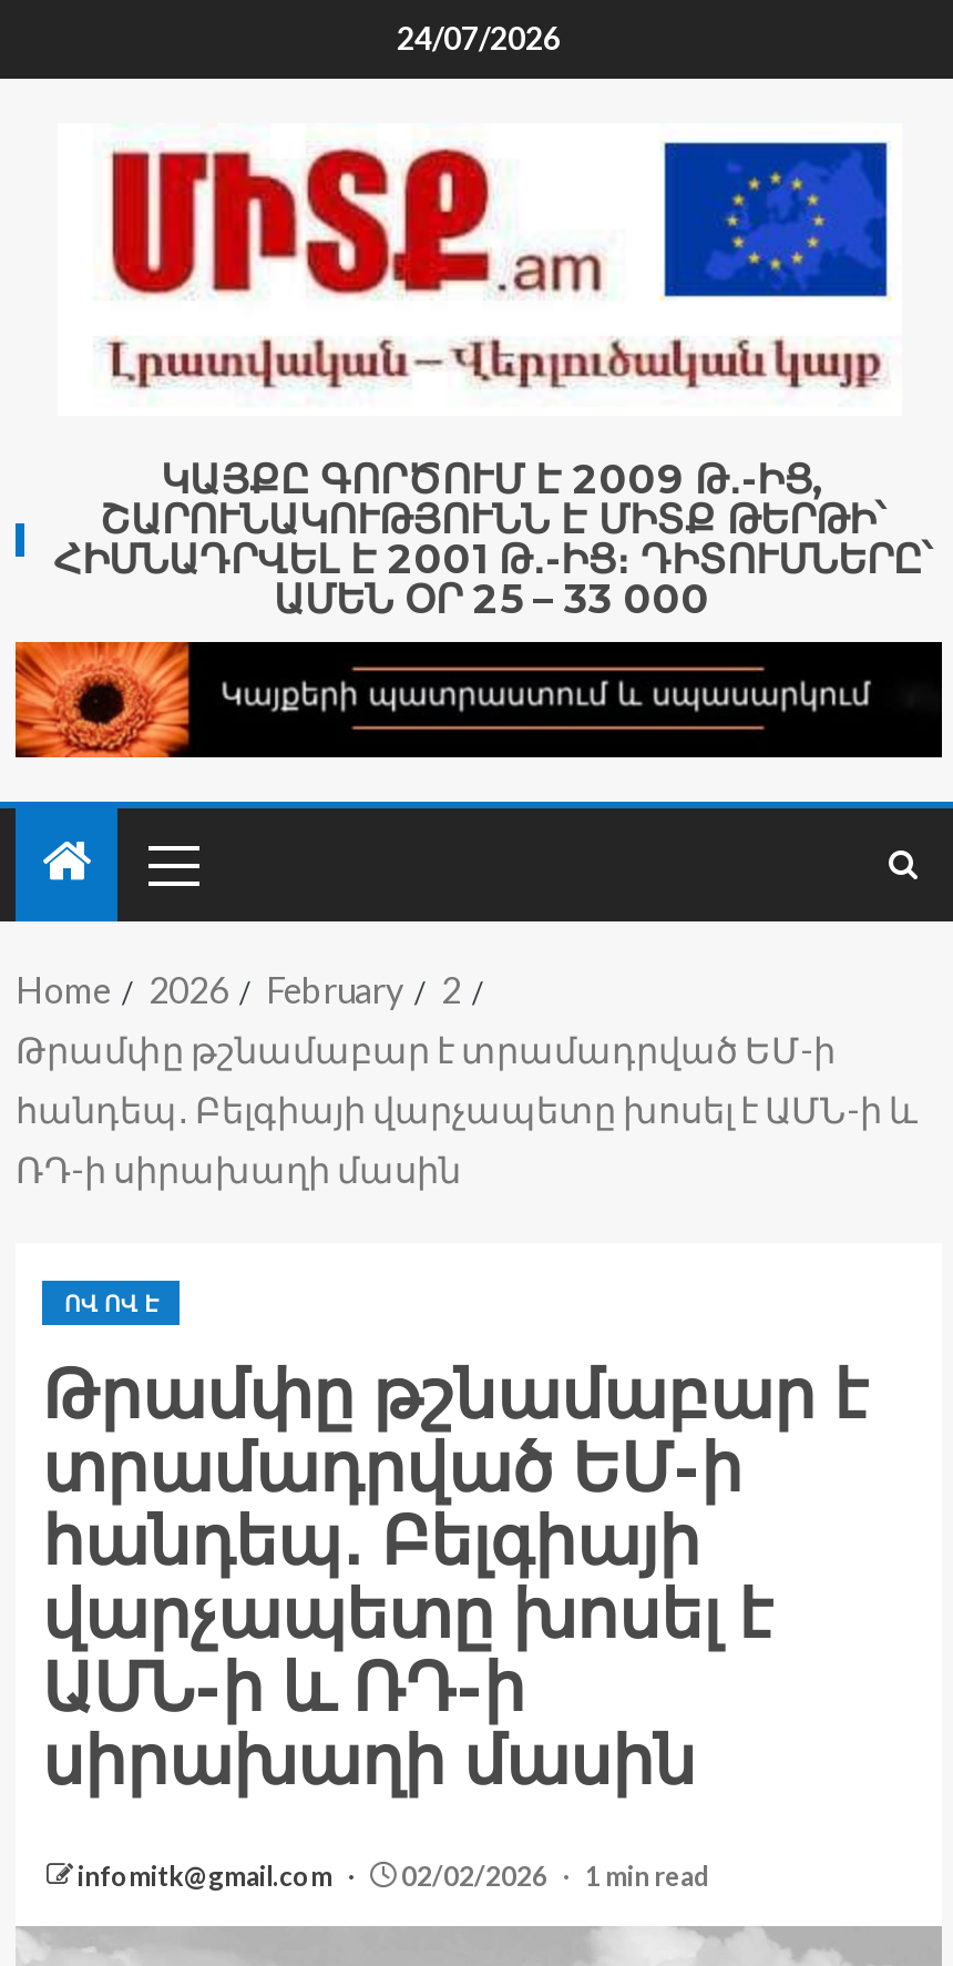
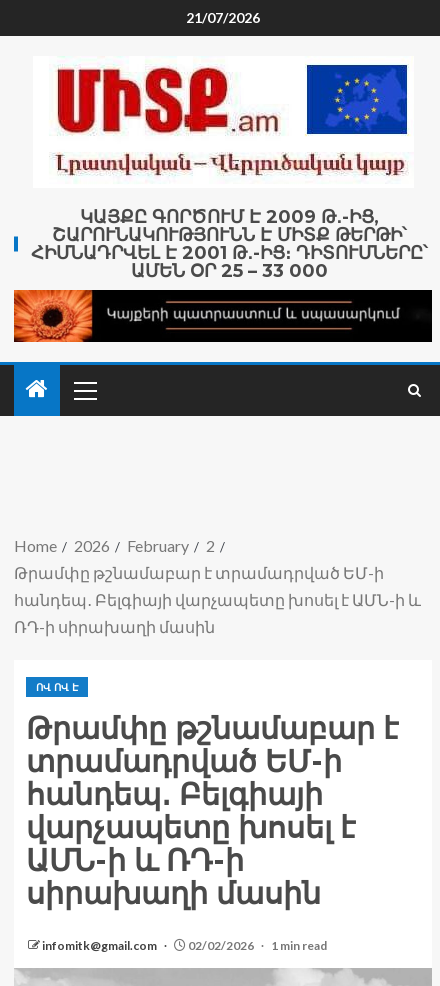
- 24/07/2026
+ 21/07/2026
